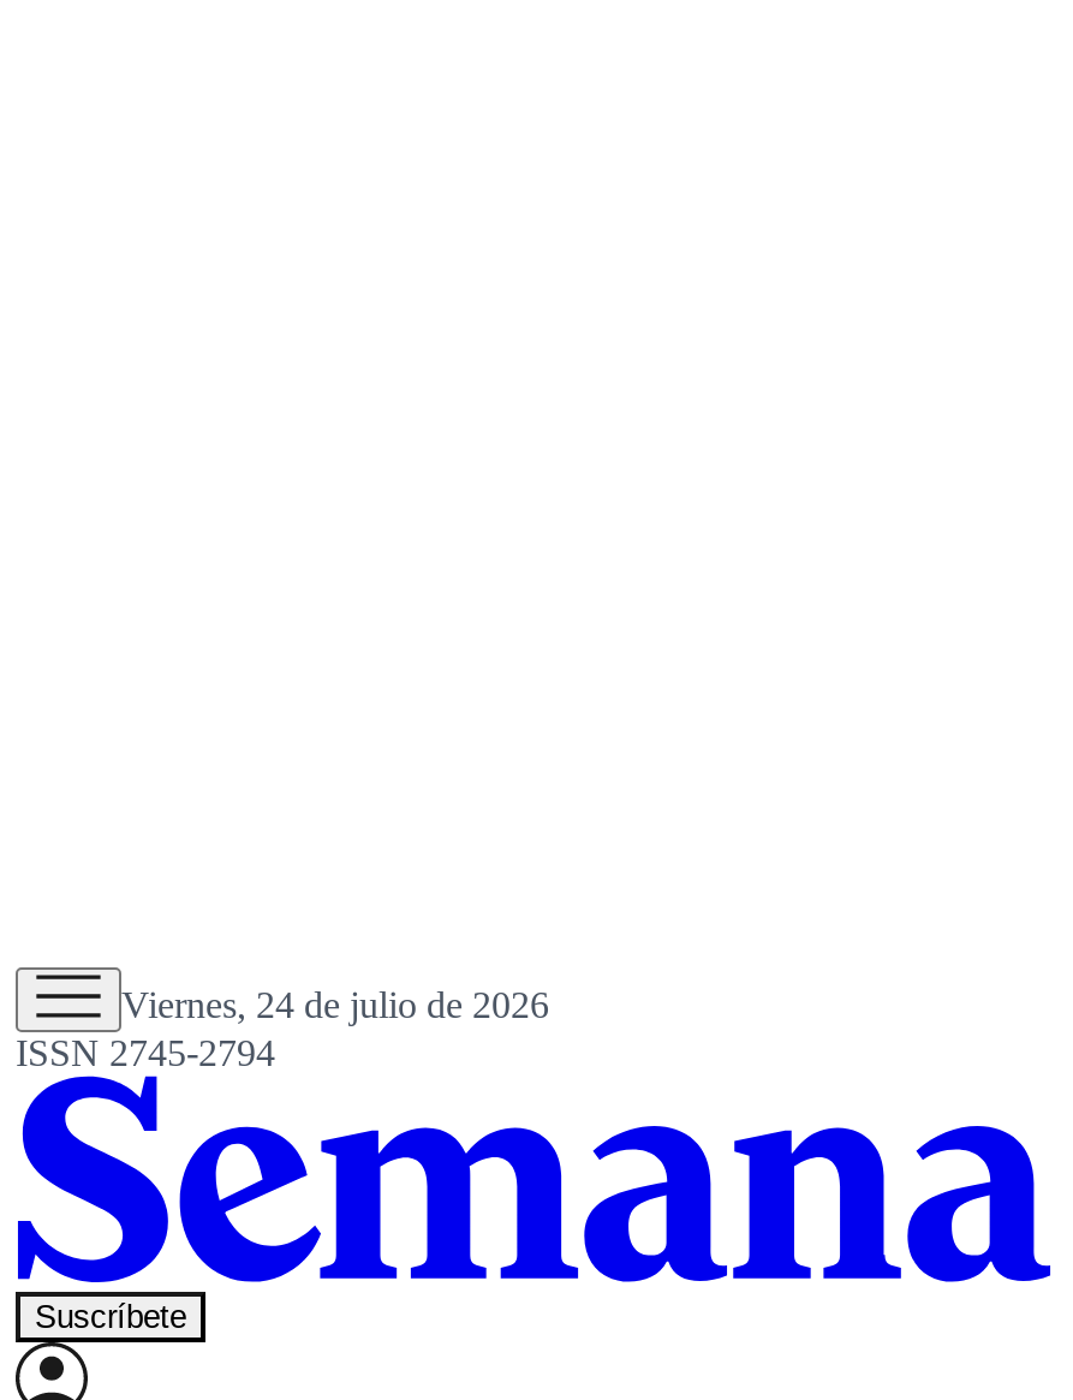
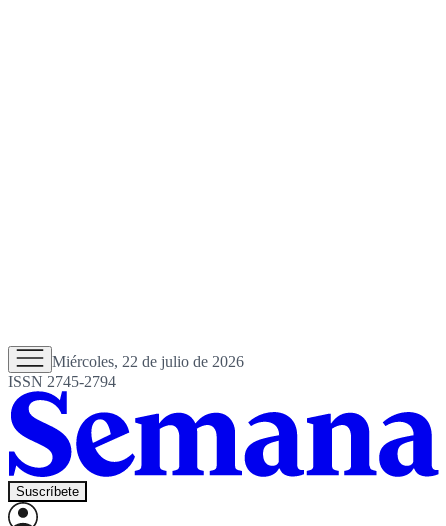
- Viernes, 24 de julio de 2026
+ Miércoles, 22 de julio de 2026
